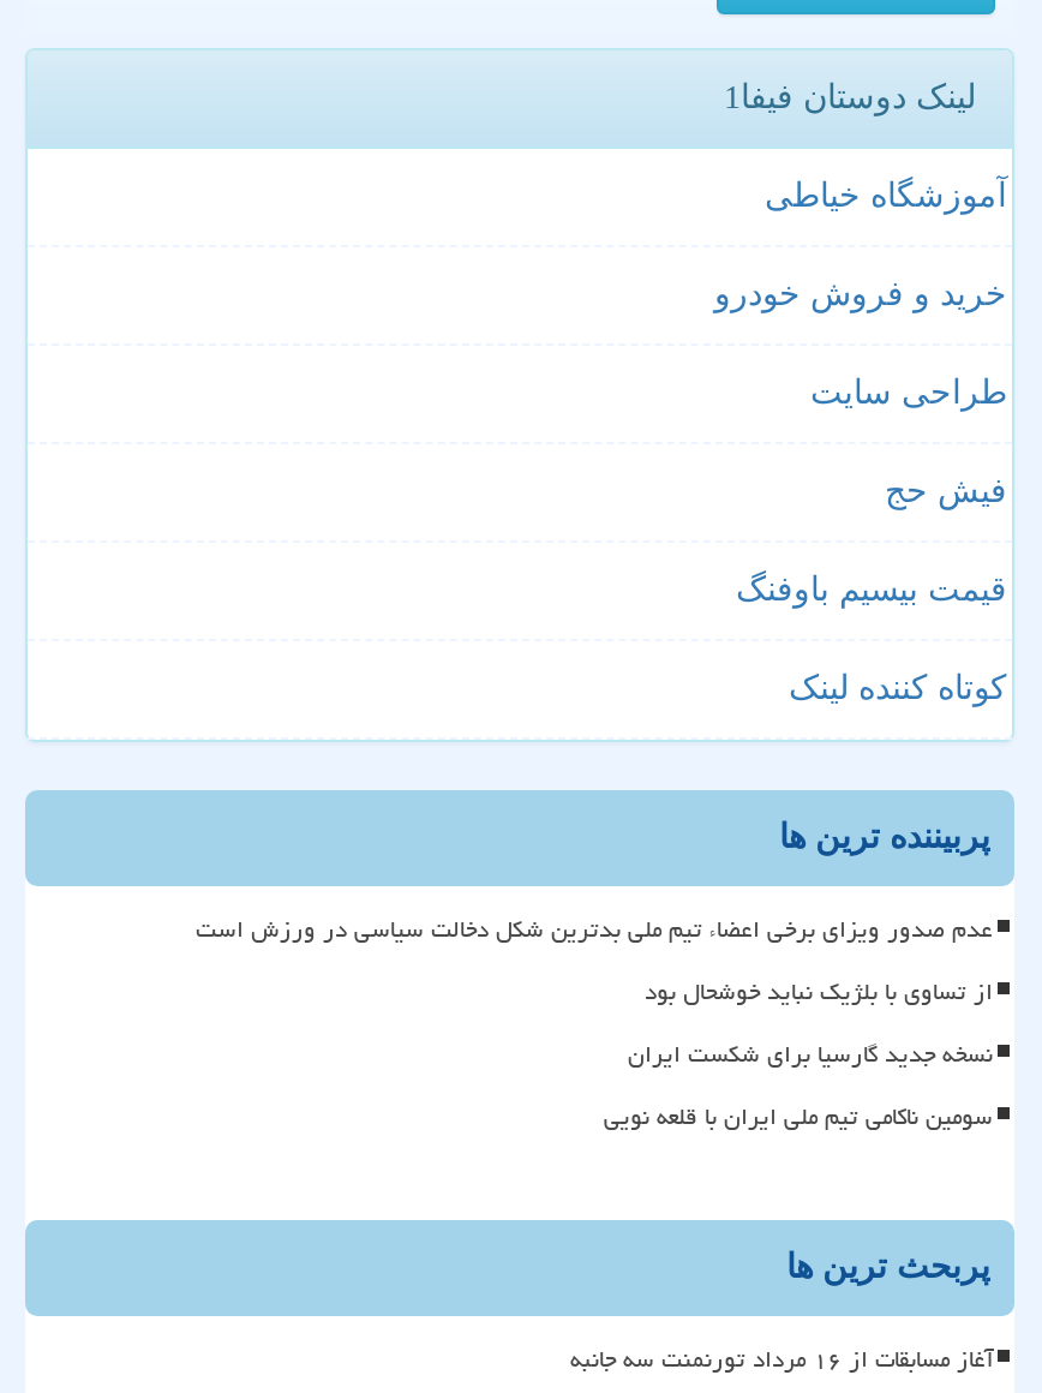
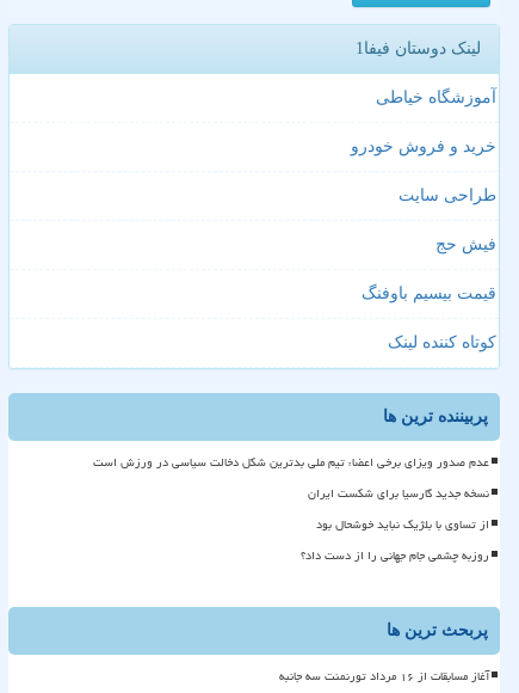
moved down: از تساوی با بلژیک نباید خوشحال بود

moved up: نسخه جدید گارسیا برای شکست ایران

- سومین ناکامی تیم ملی ایران با قلعه نویی
+ روزبه چشمی جام جهانی را از دست داد؟
